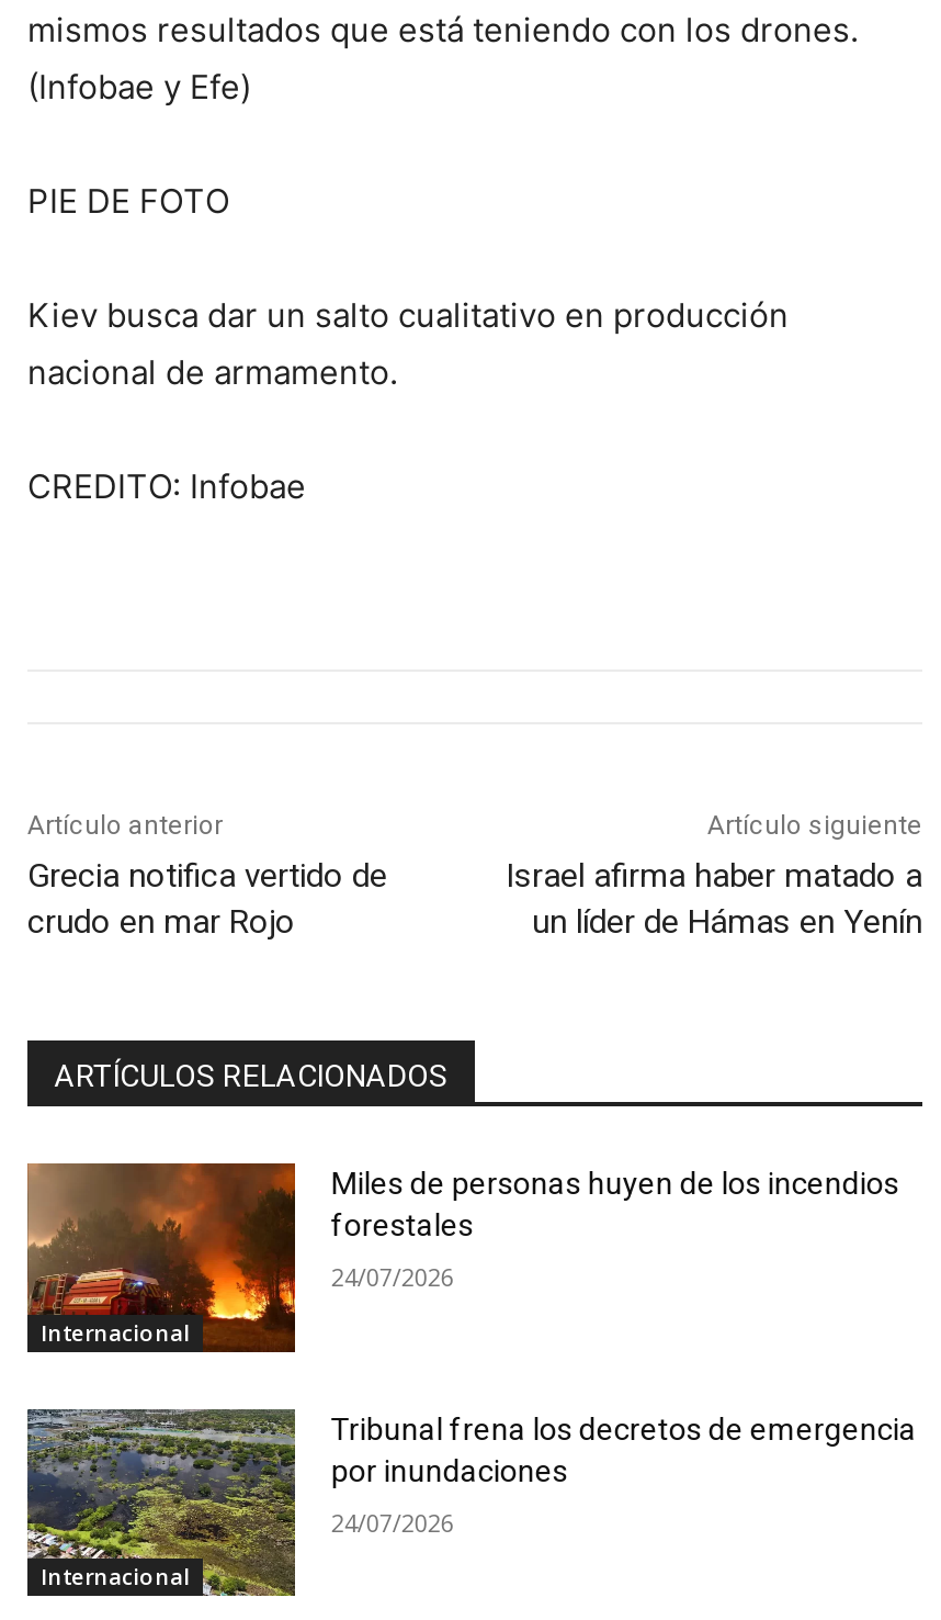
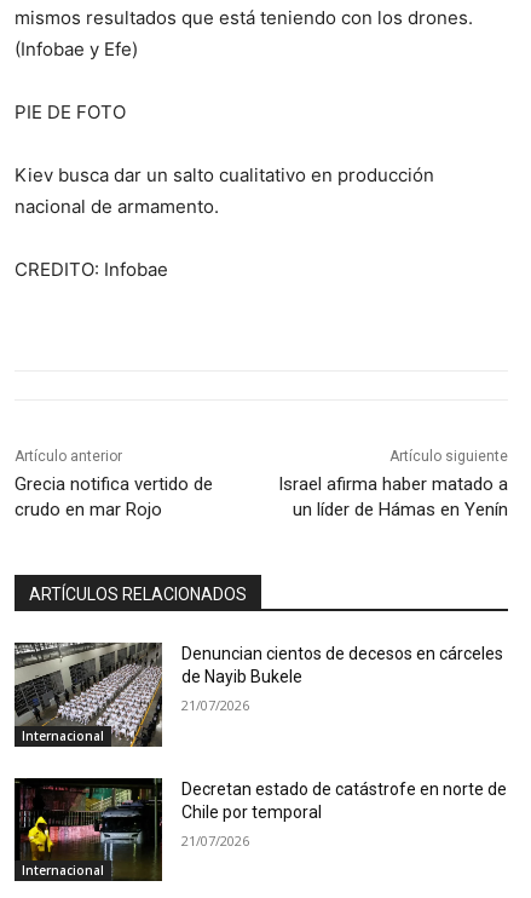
- [image]
- Miles de personas huyen de los incendios
- forestales
+ [image]
+ Denuncian cientos de decesos en cárceles
+ de Nayib Bukele

- 24/07/2026
+ 21/07/2026

- [image]
- Tribunal frena los decretos de emergencia
- por inundaciones
+ [image]
+ Decretan estado de catástrofe en norte de
+ Chile por temporal

- 24/07/2026
+ 21/07/2026
